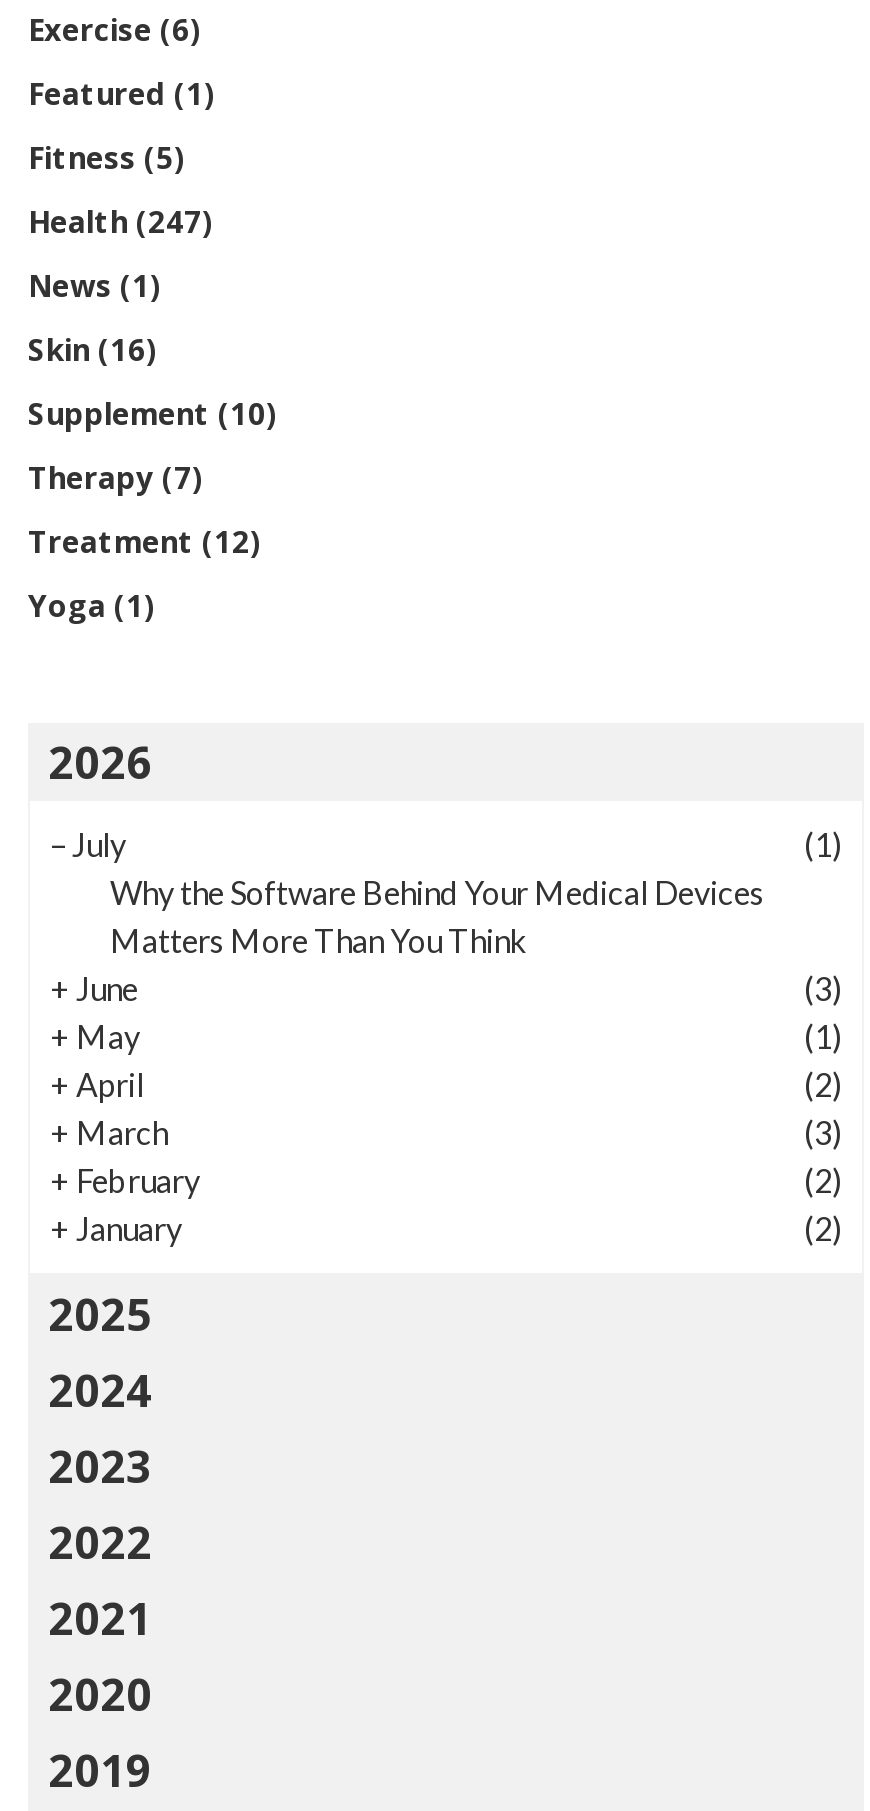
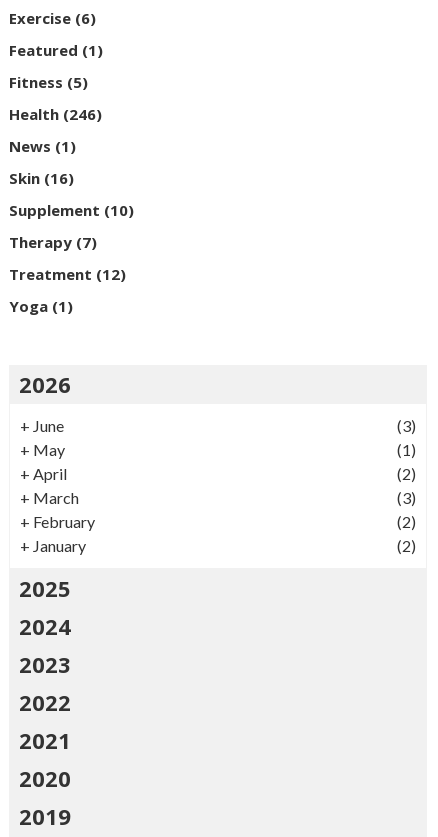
- Health (247)
+ Health (246)

- – July
- (1)
- Why the Software Behind Your Medical Devices
- Matters More Than You Think
